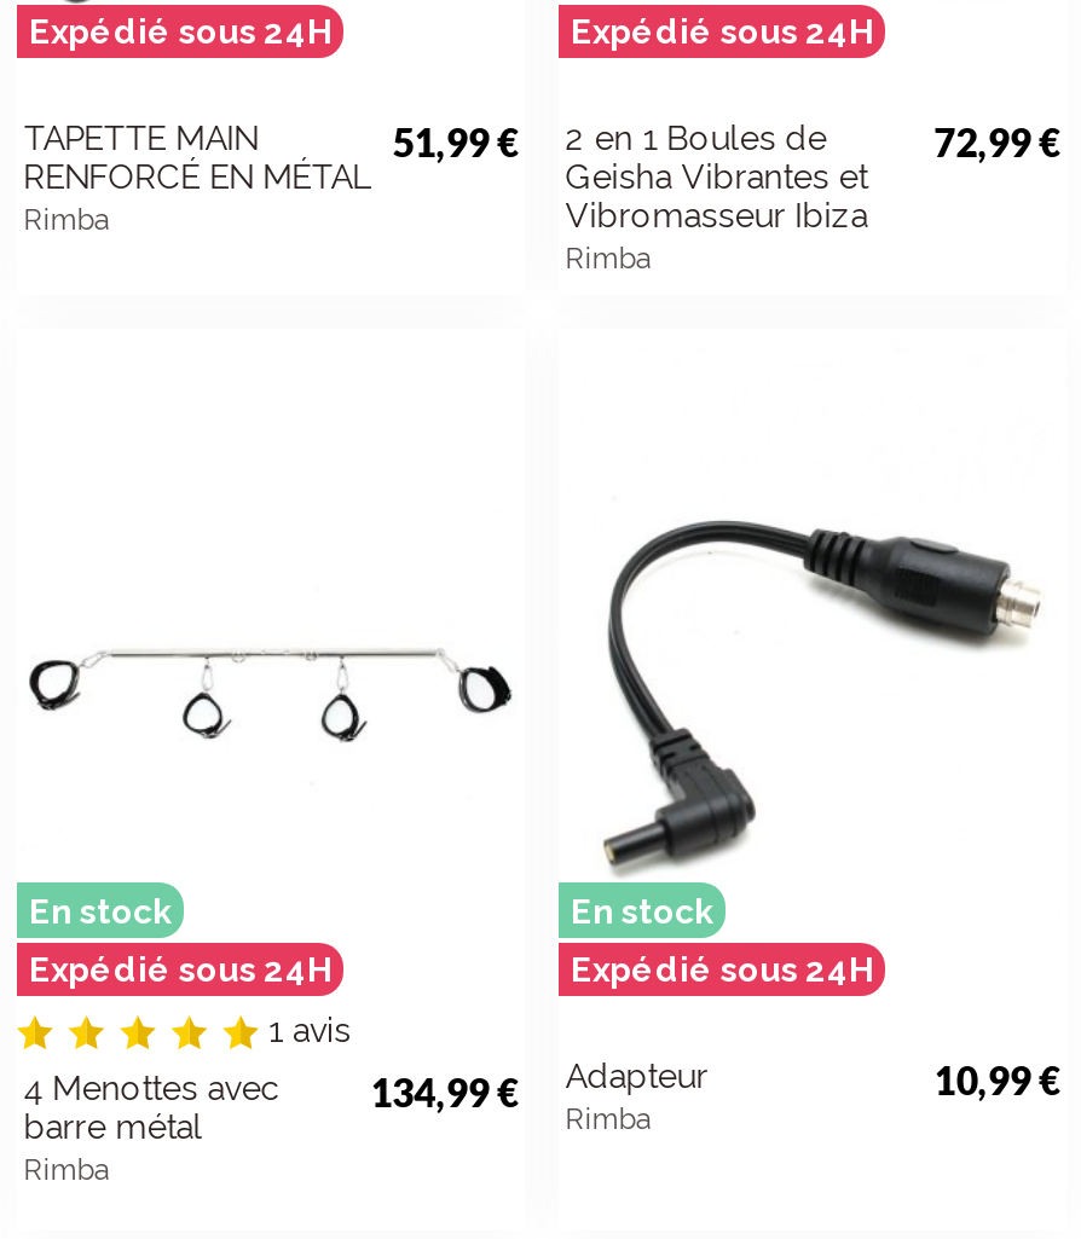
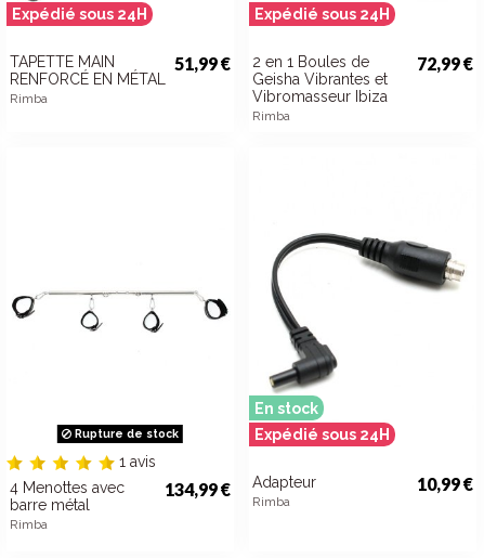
- En stock
- Expédié sous 24H
+ Rupture de stock
